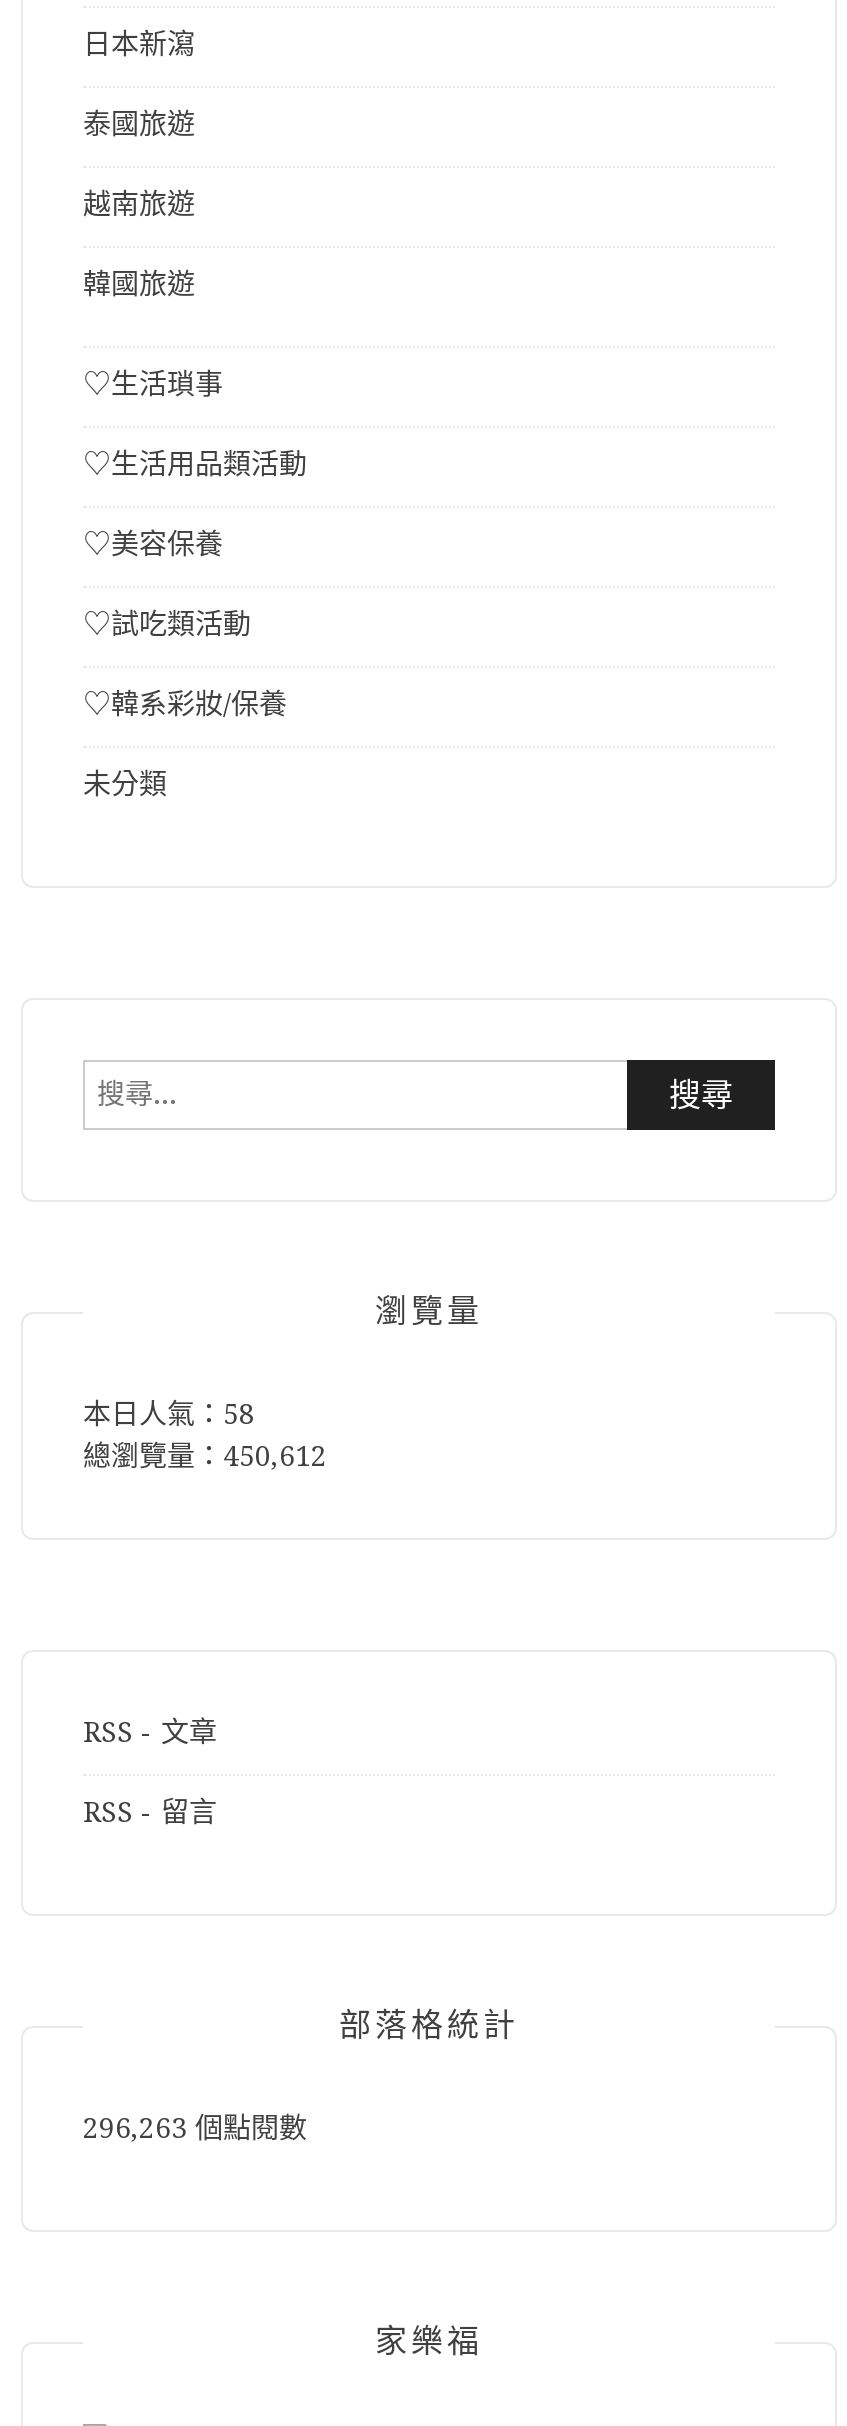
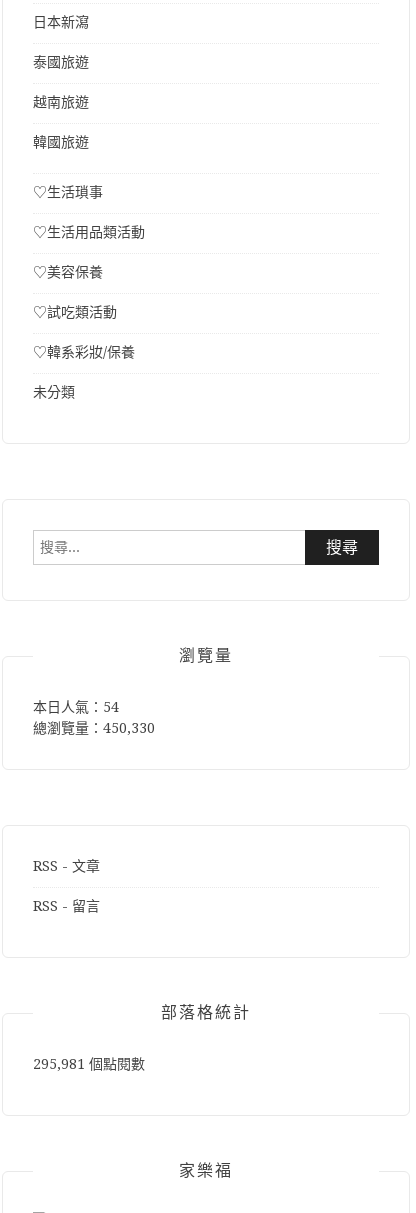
- 本日人氣：58
+ 本日人氣：54

- 總瀏覽量：450,612
+ 總瀏覽量：450,330

- 296,263 個點閱數
+ 295,981 個點閱數
